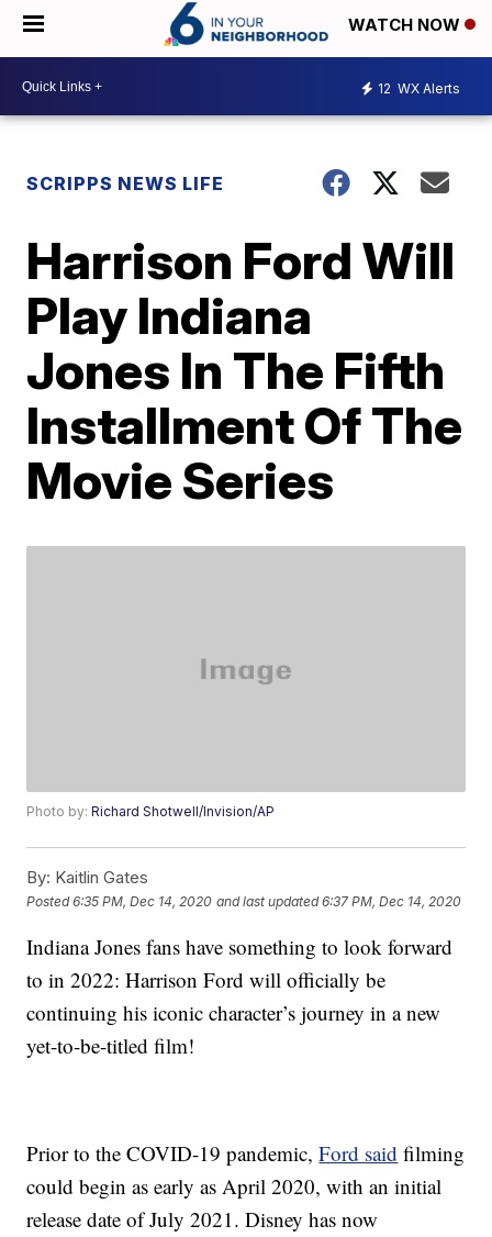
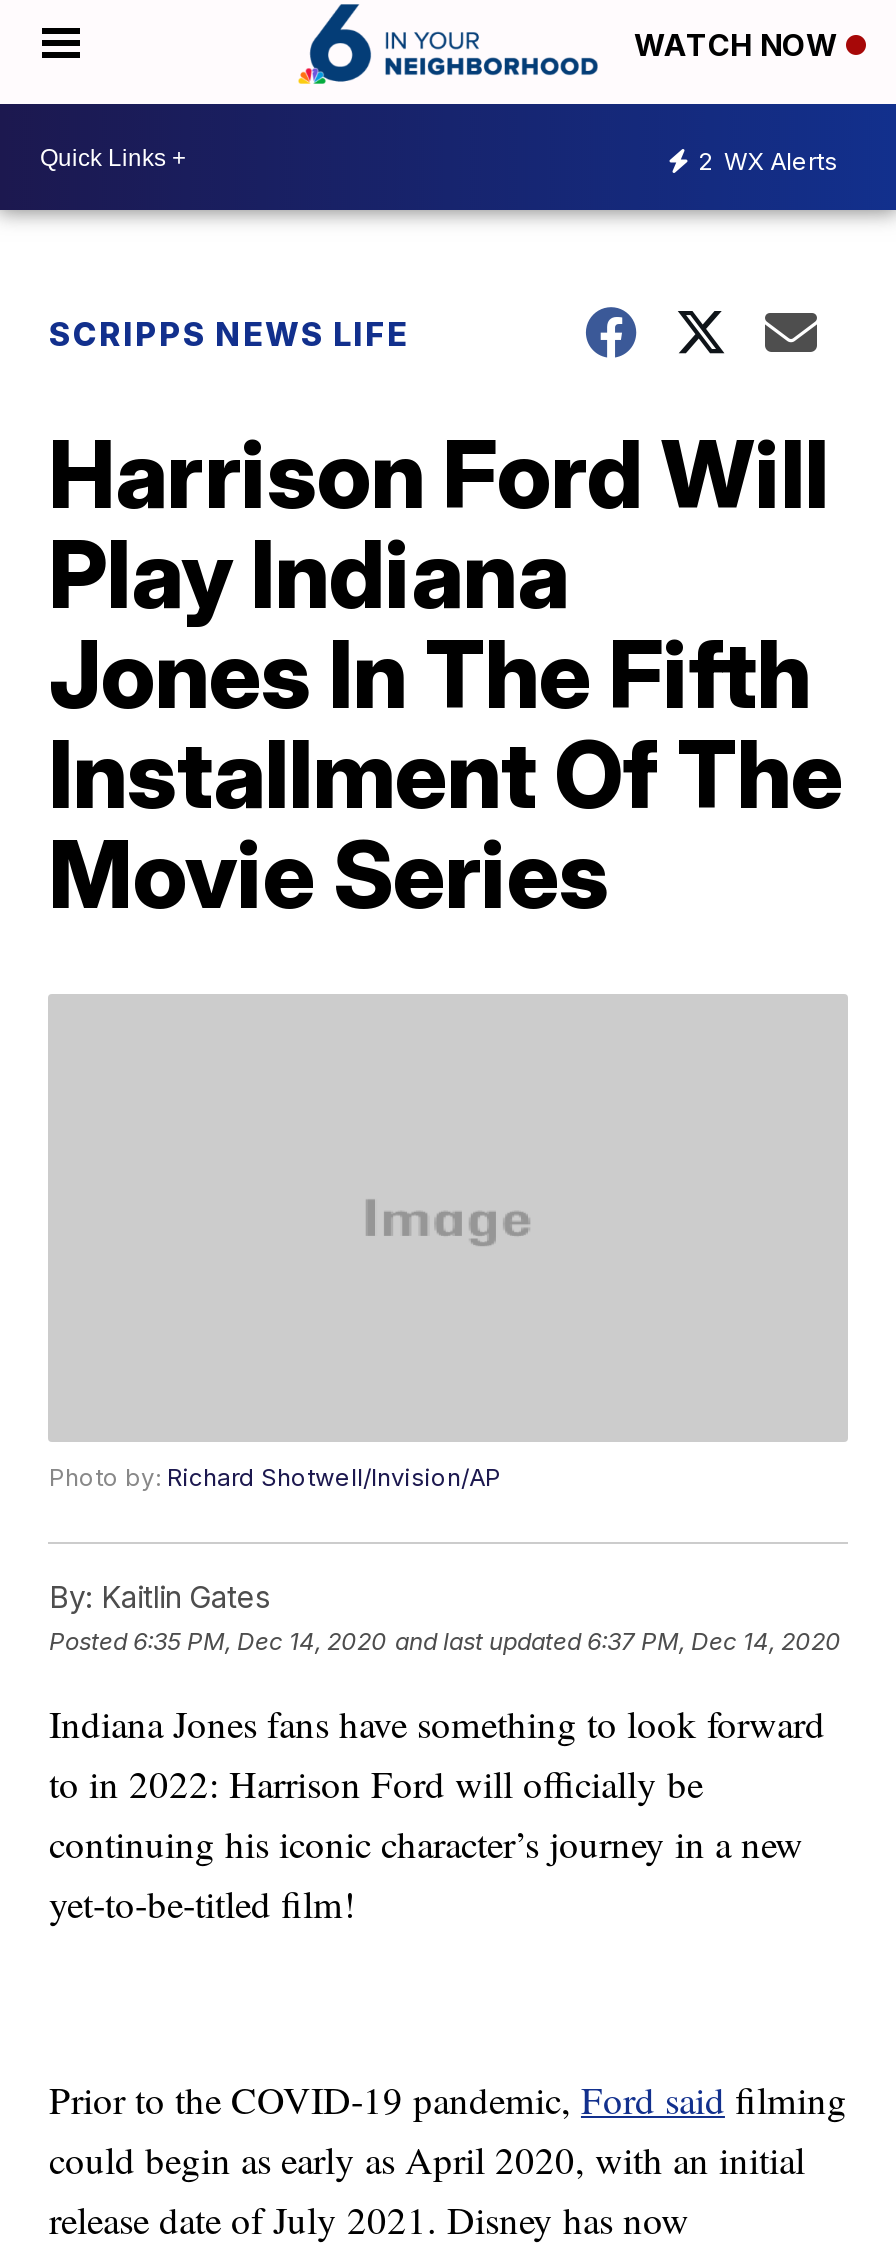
- 12 WX Alerts
+ 2 WX Alerts
